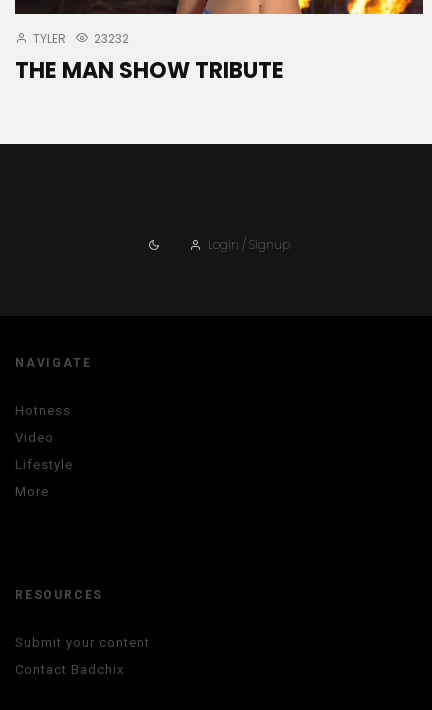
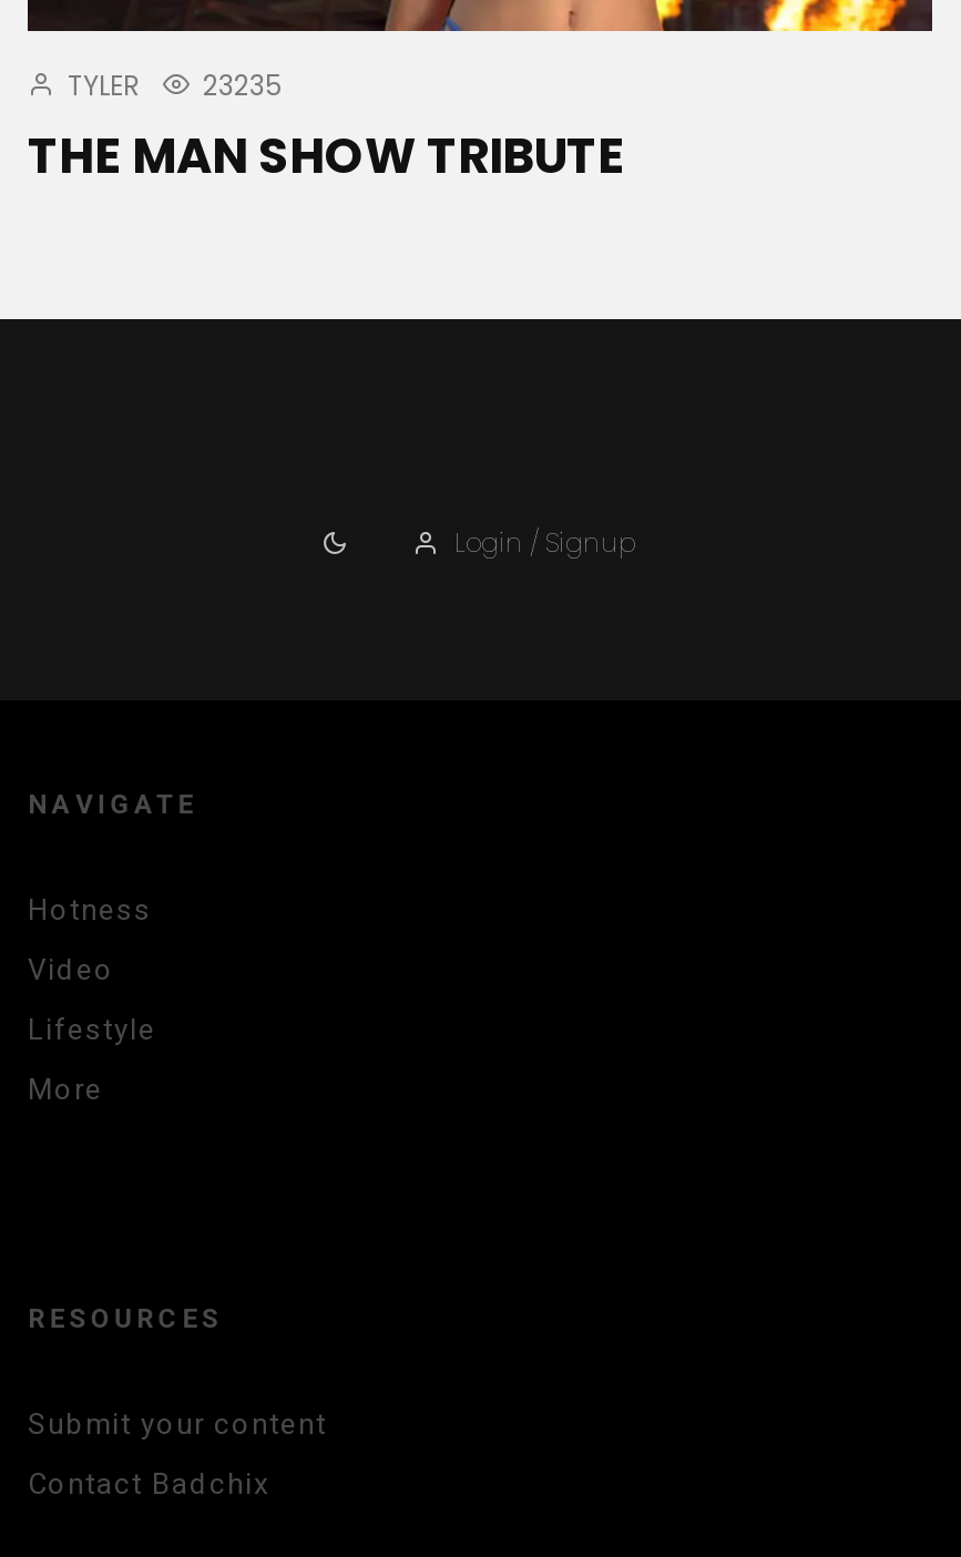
- TYLER 23232
+ TYLER 23235
